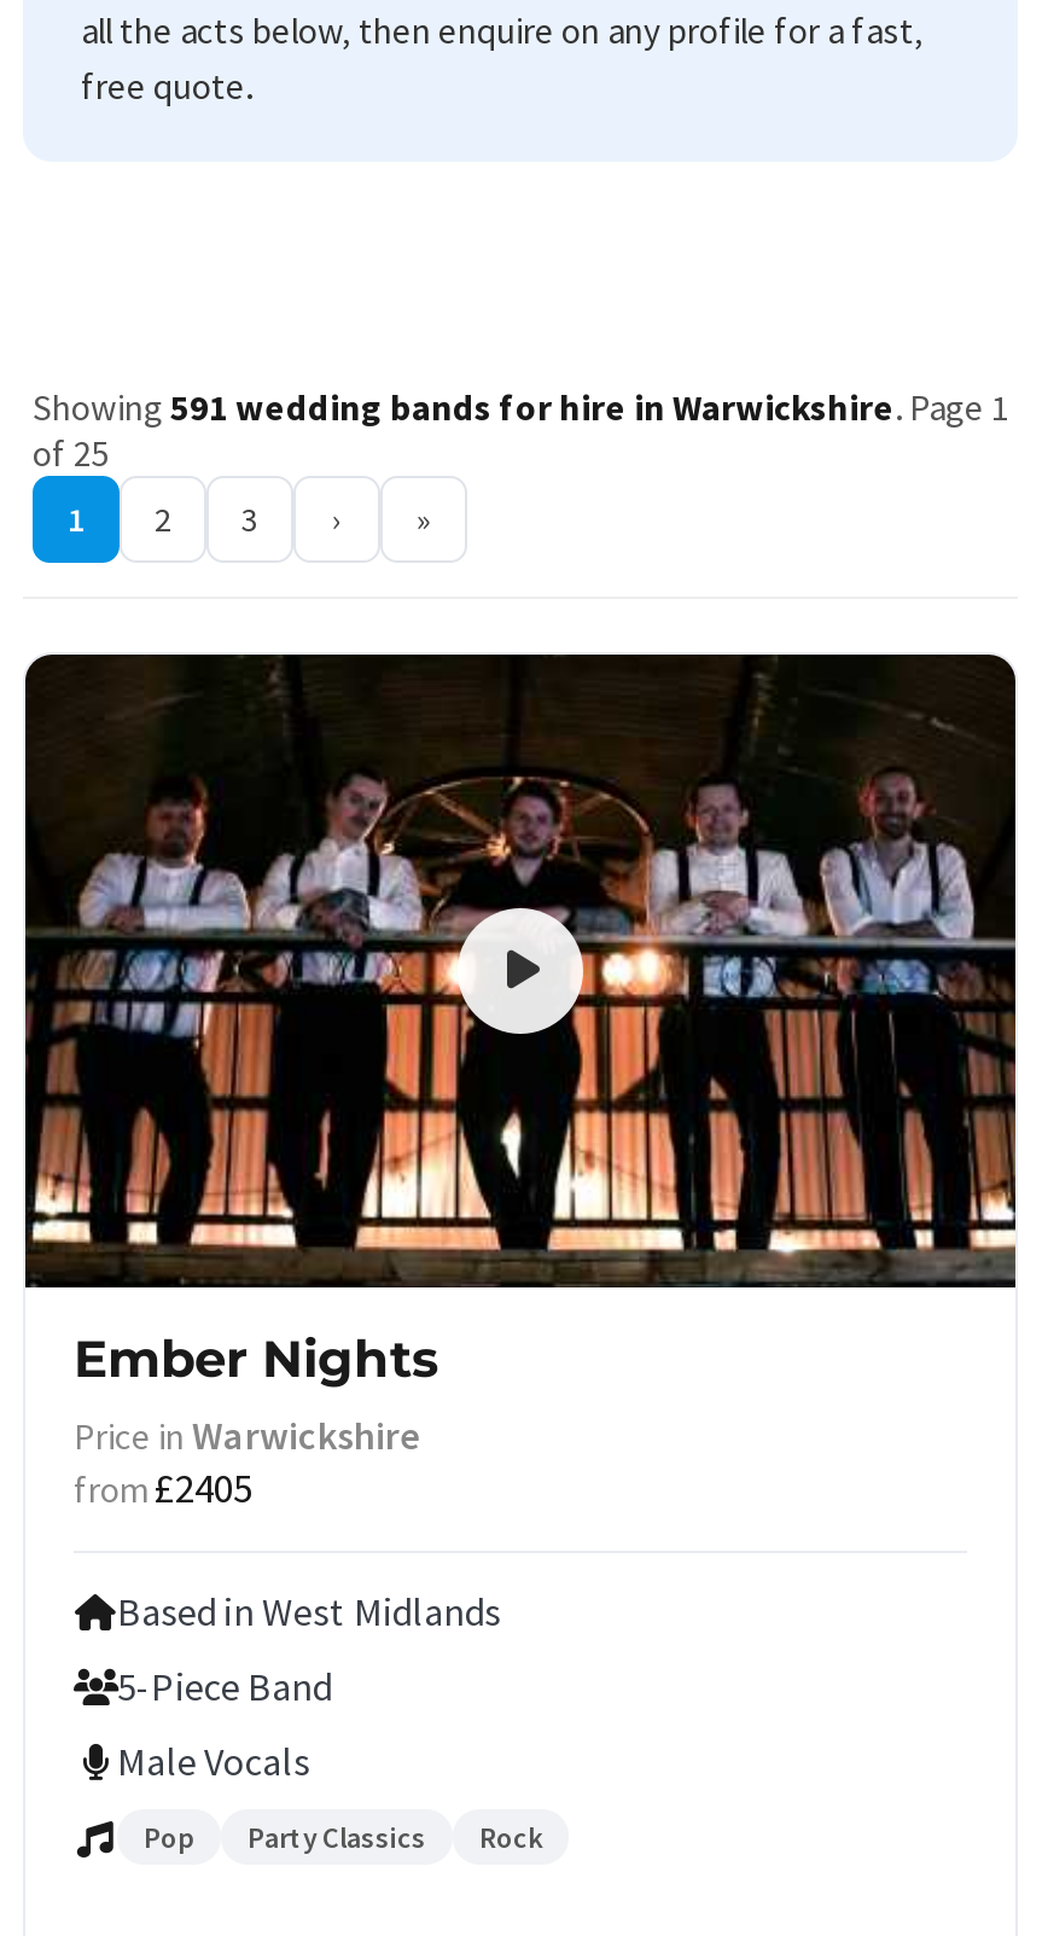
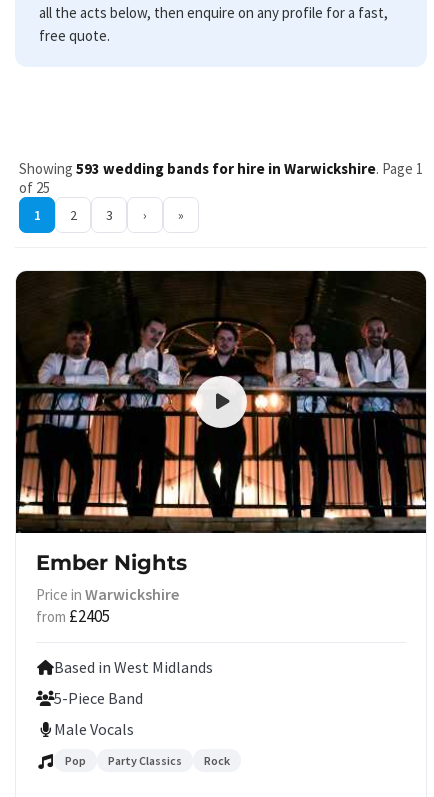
- Showing 591 wedding bands for hire in Warwickshire. Page 1
+ Showing 593 wedding bands for hire in Warwickshire. Page 1
